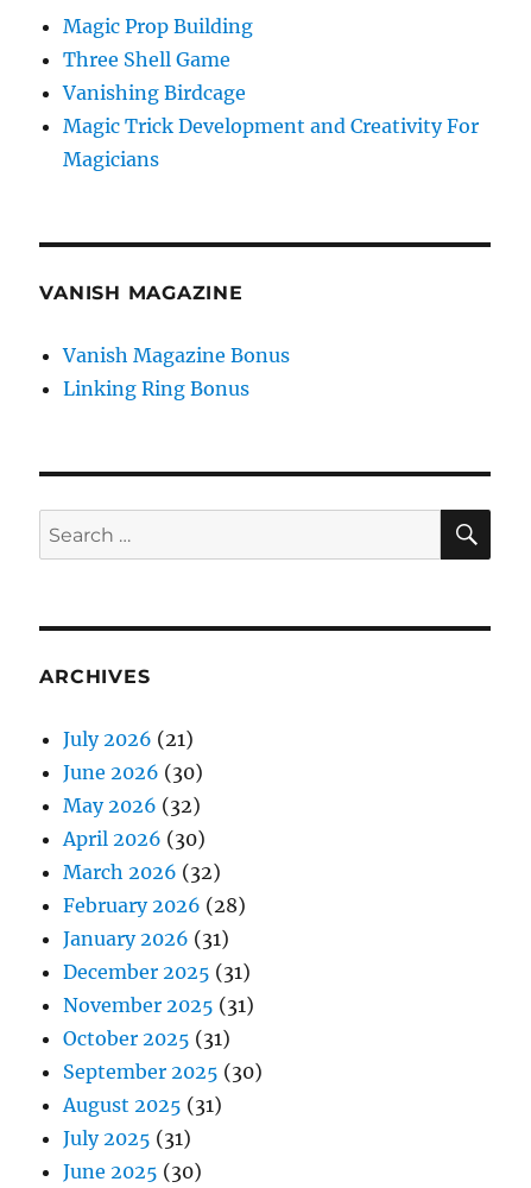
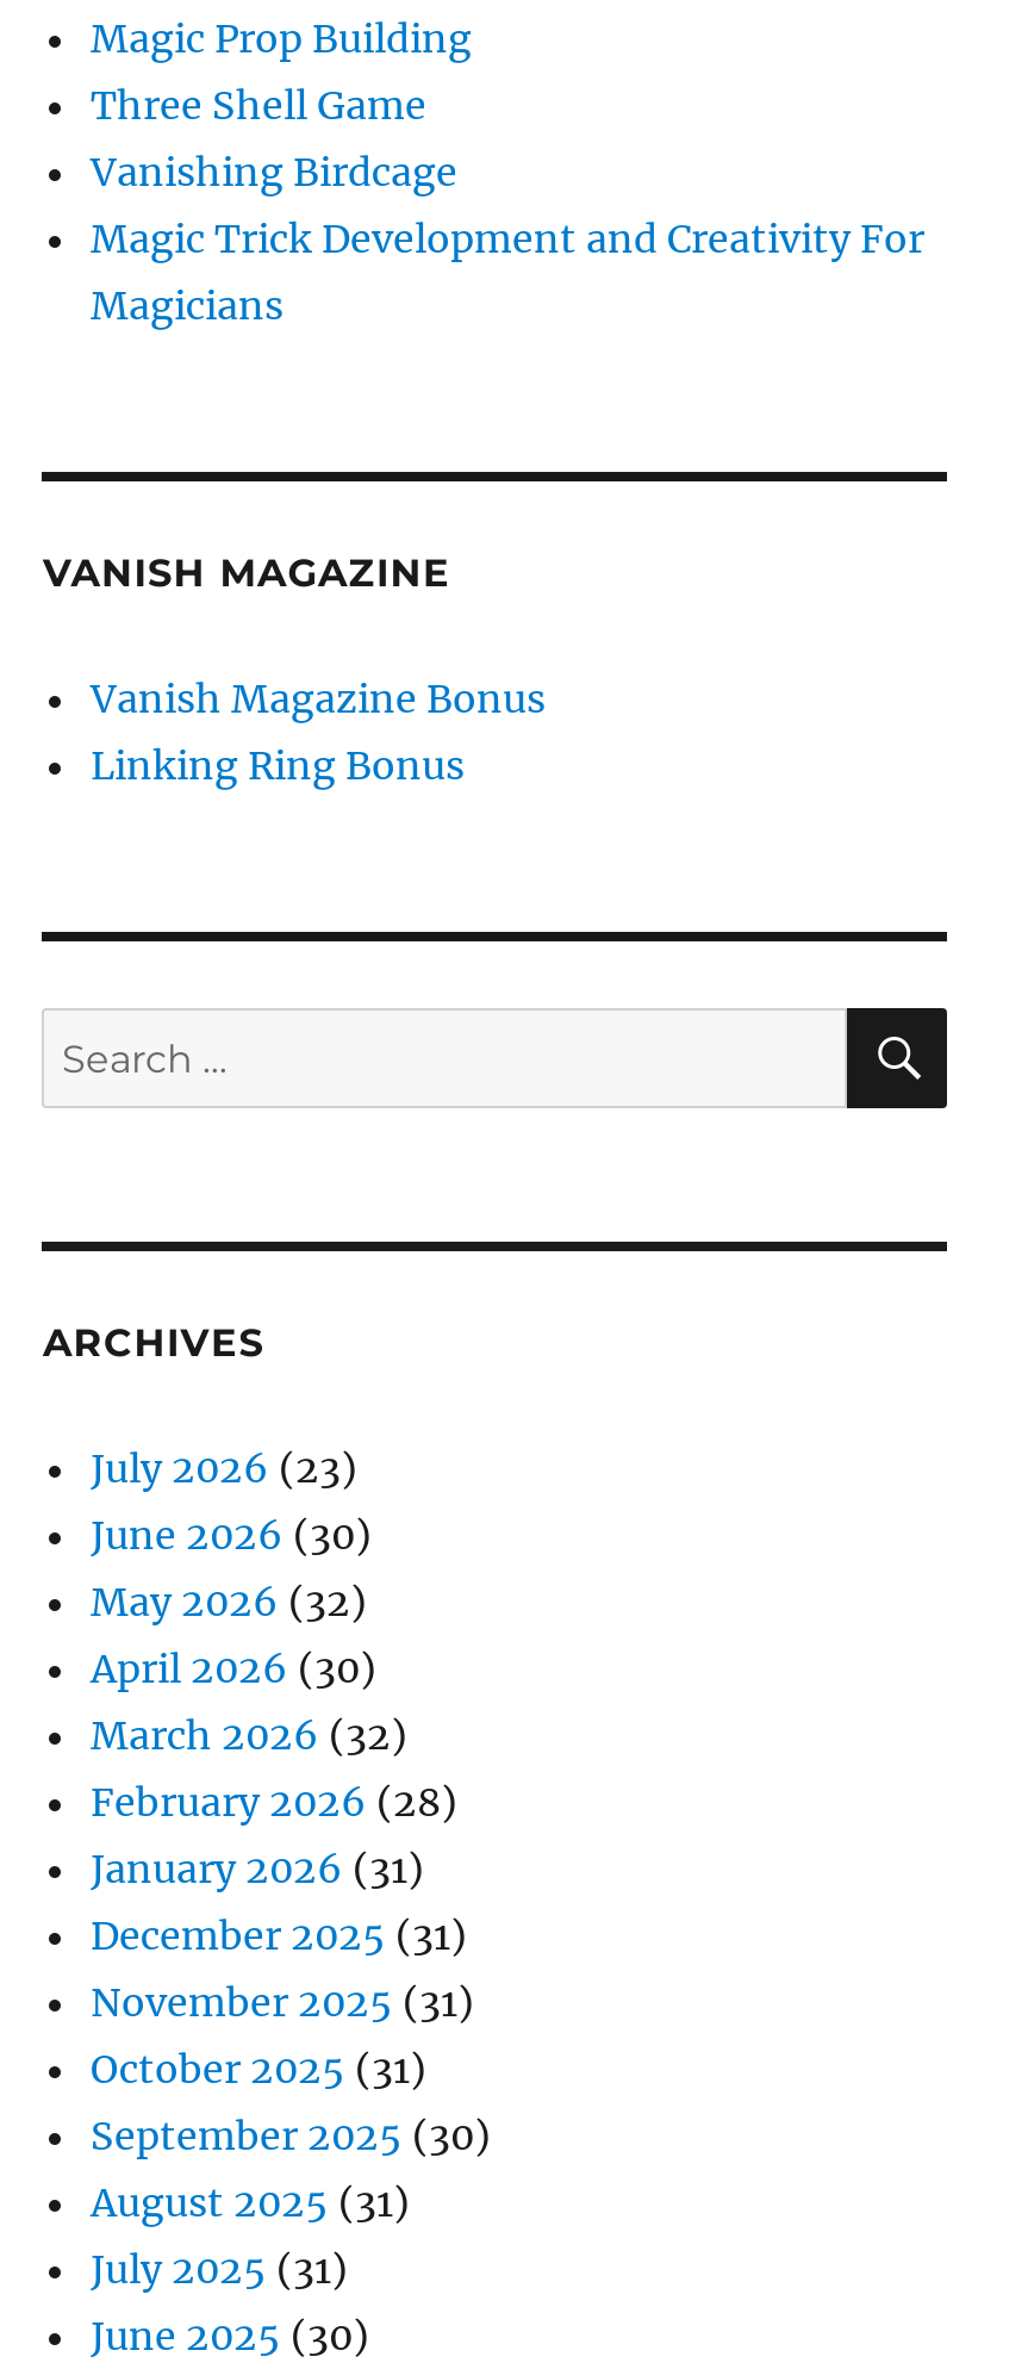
- July 2026 (21)
+ July 2026 (23)
